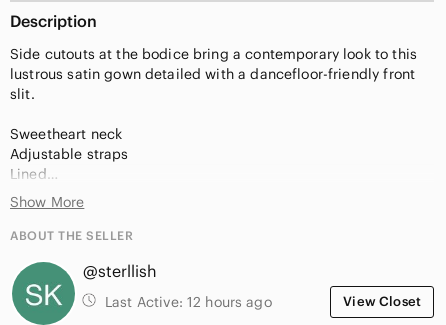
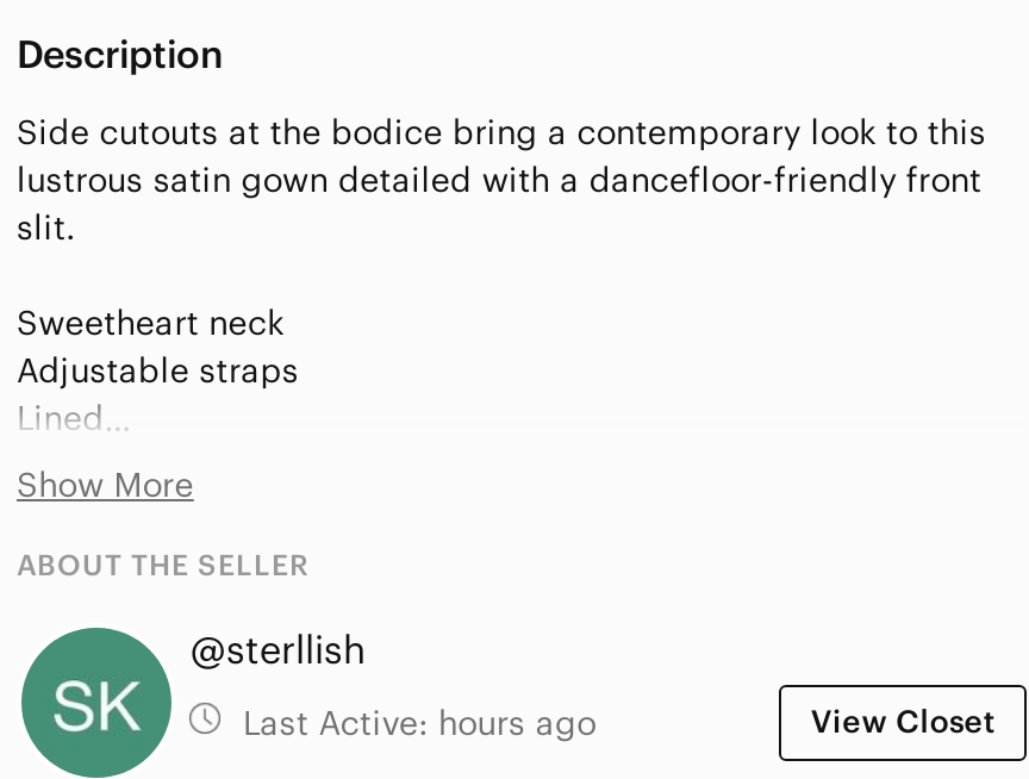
- Last Active: 12 hours ago
+ Last Active: hours ago
